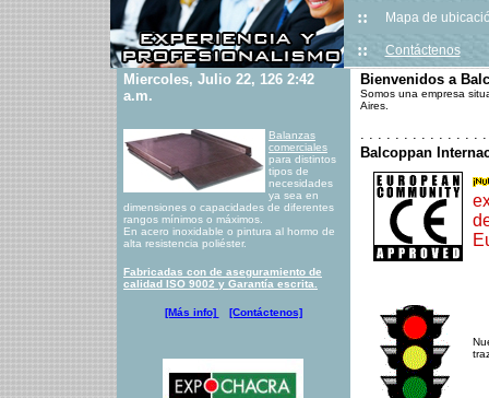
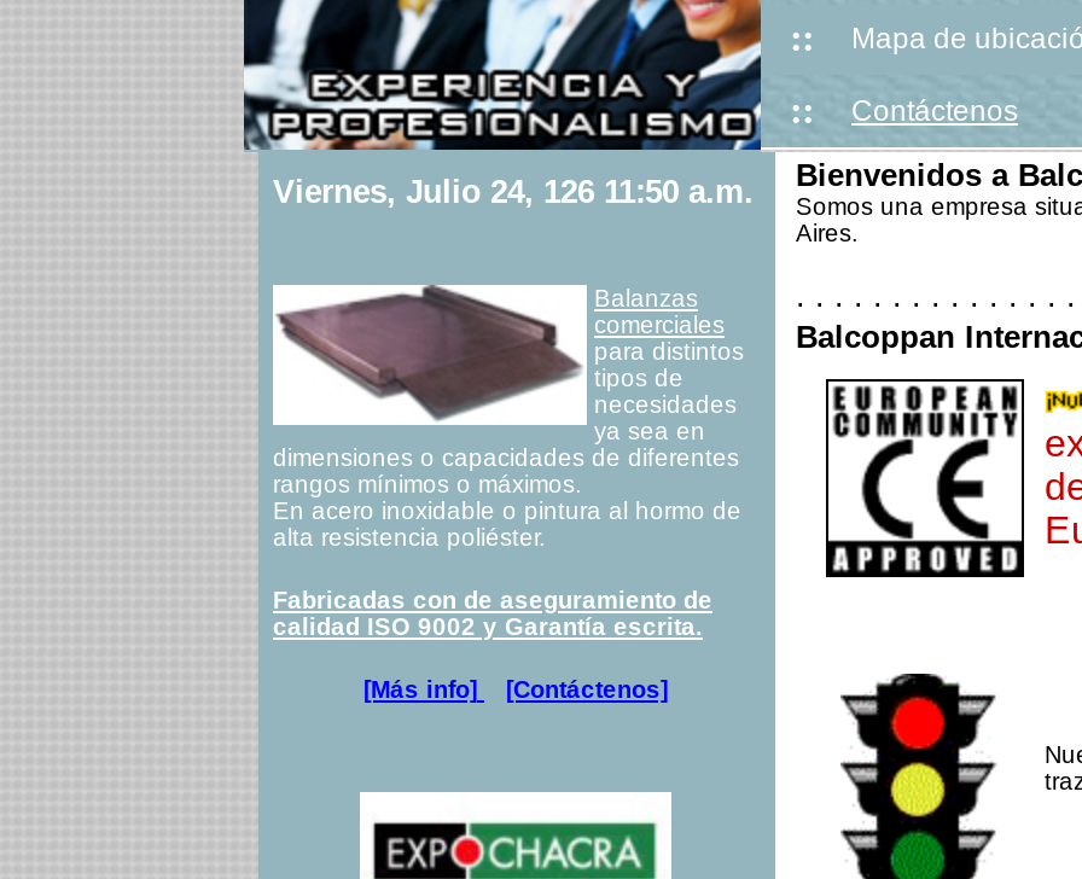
- Miercoles, Julio 22, 126 2:42
- a.m.
+ Viernes, Julio 24, 126 11:50 a.m.
